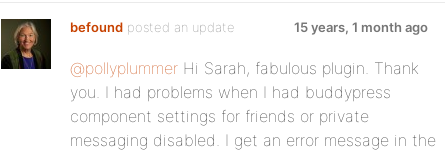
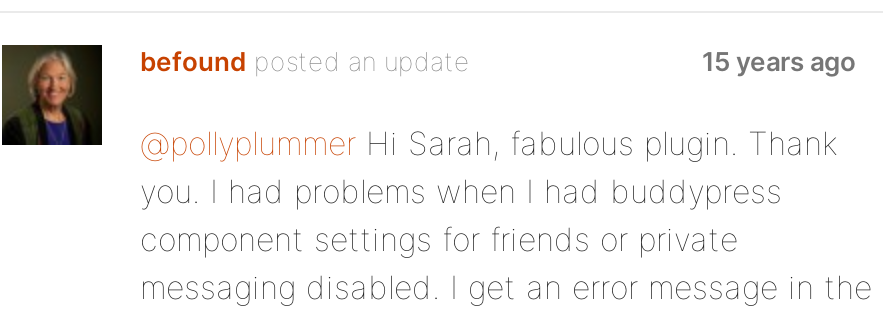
- 15 years, 1 month ago
+ 15 years ago
